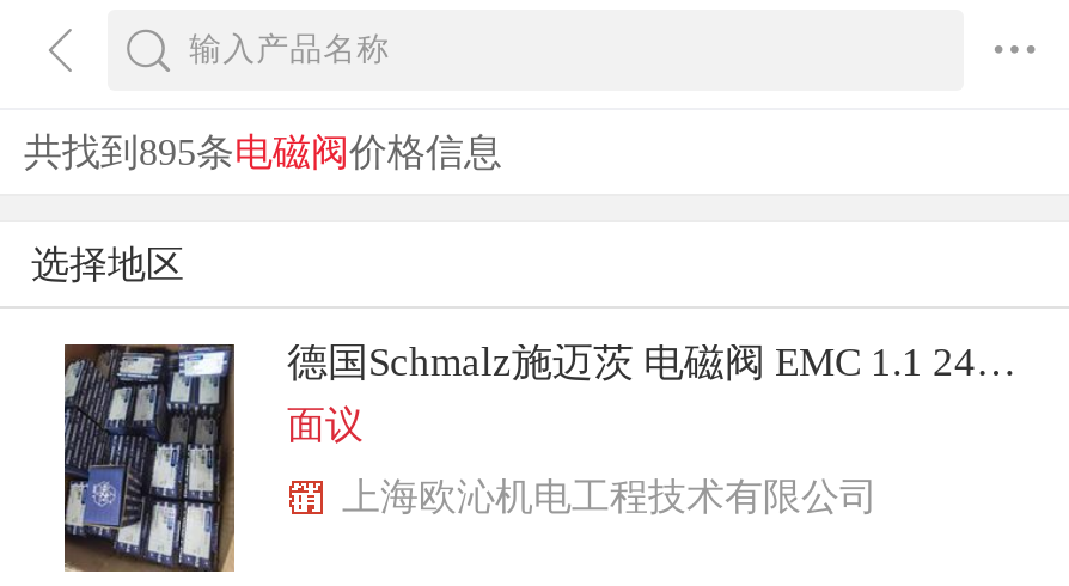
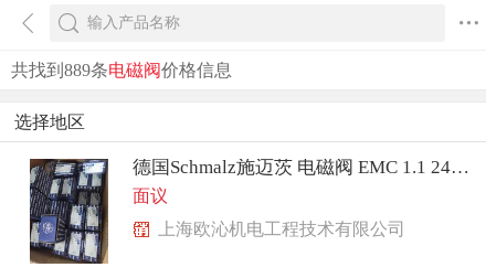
- 共找到895条电磁阀价格信息
+ 共找到889条电磁阀价格信息
